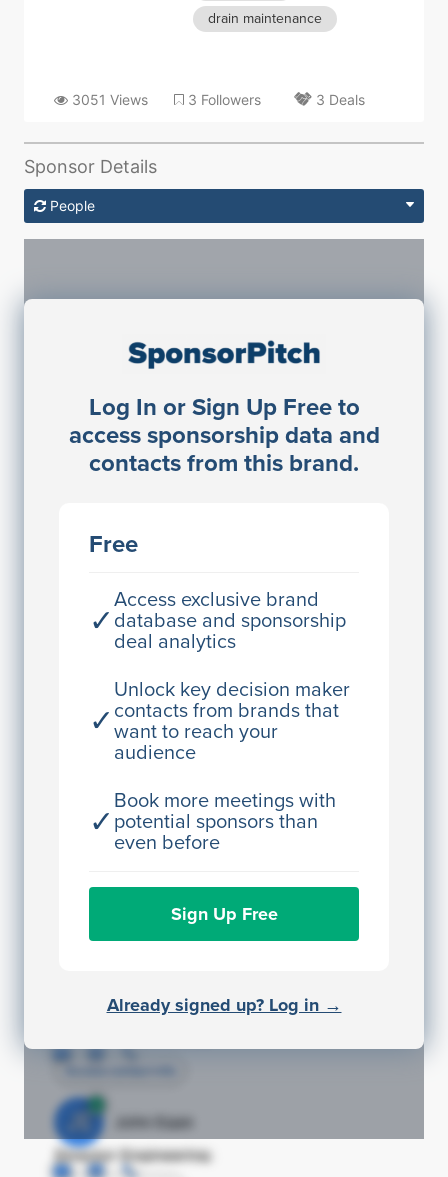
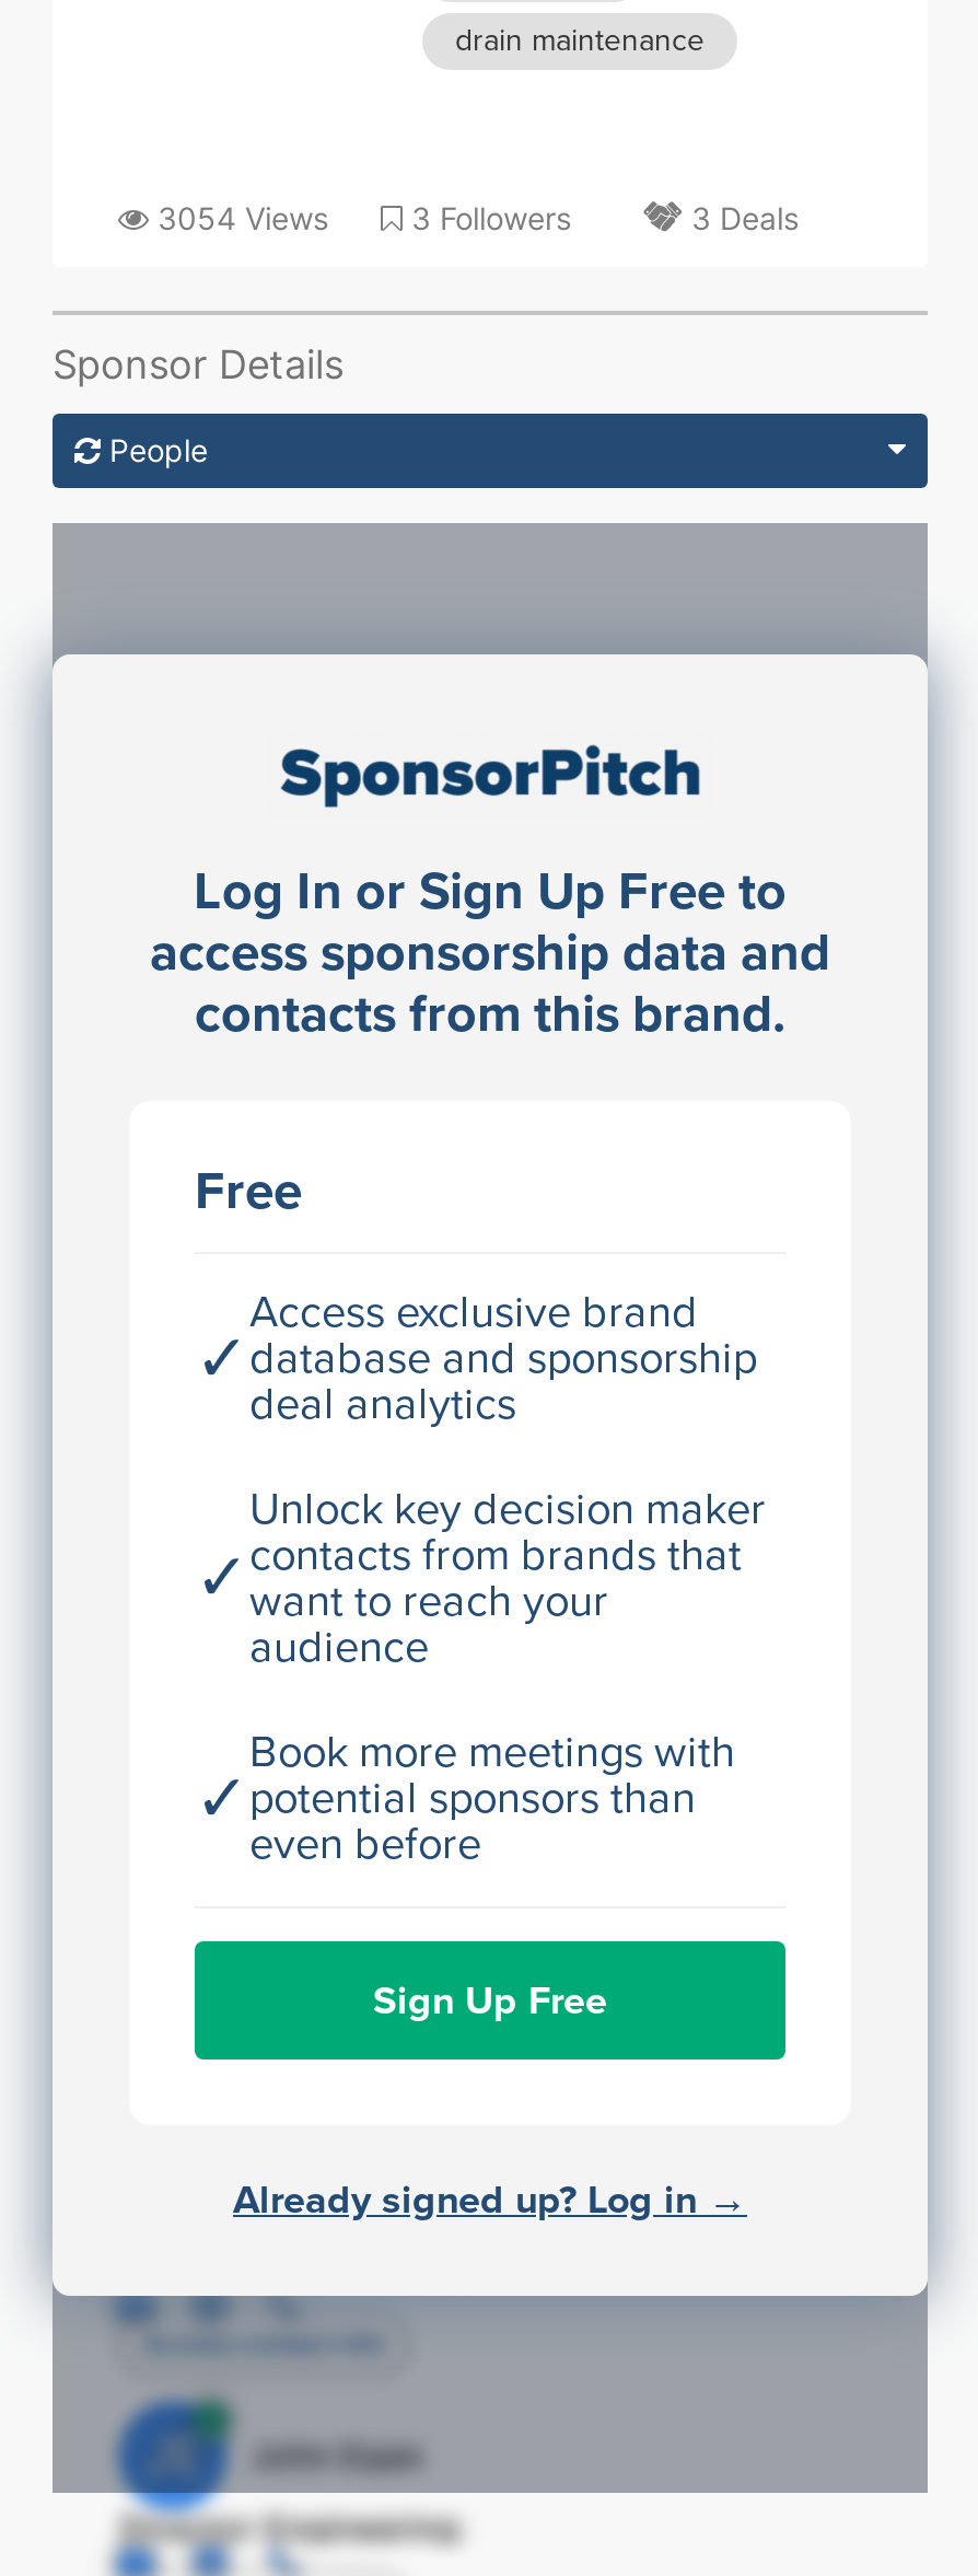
- 3051 Views
+ 3054 Views
